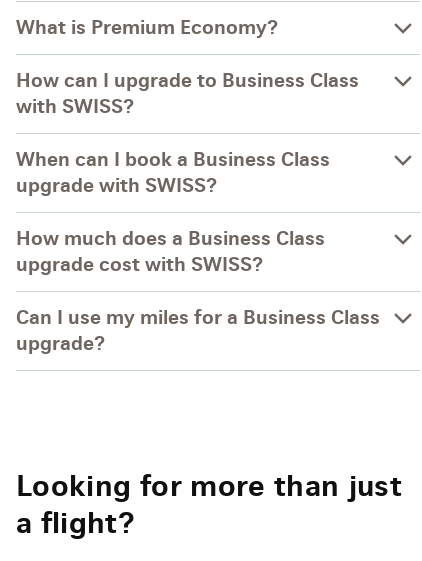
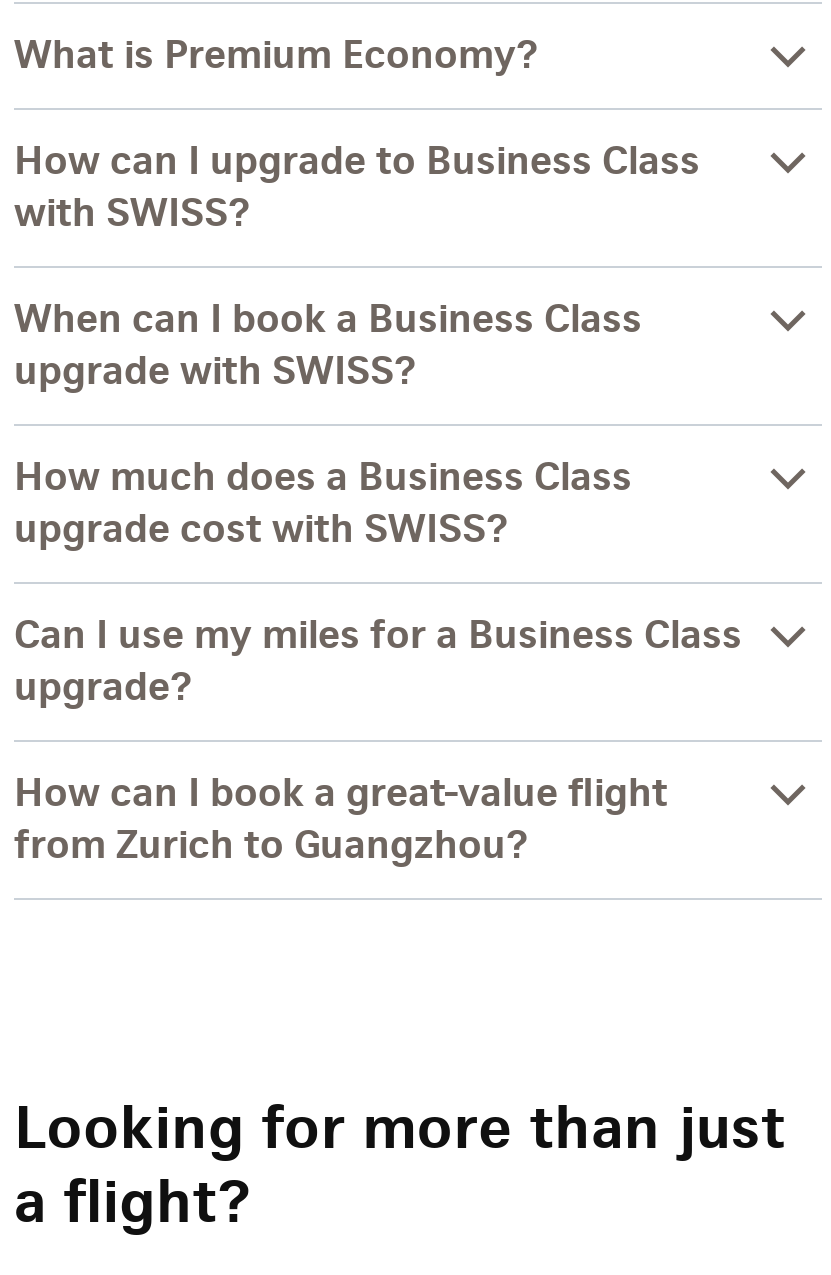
+ How can I book a great-value flight
+ from Zurich to Guangzhou?
